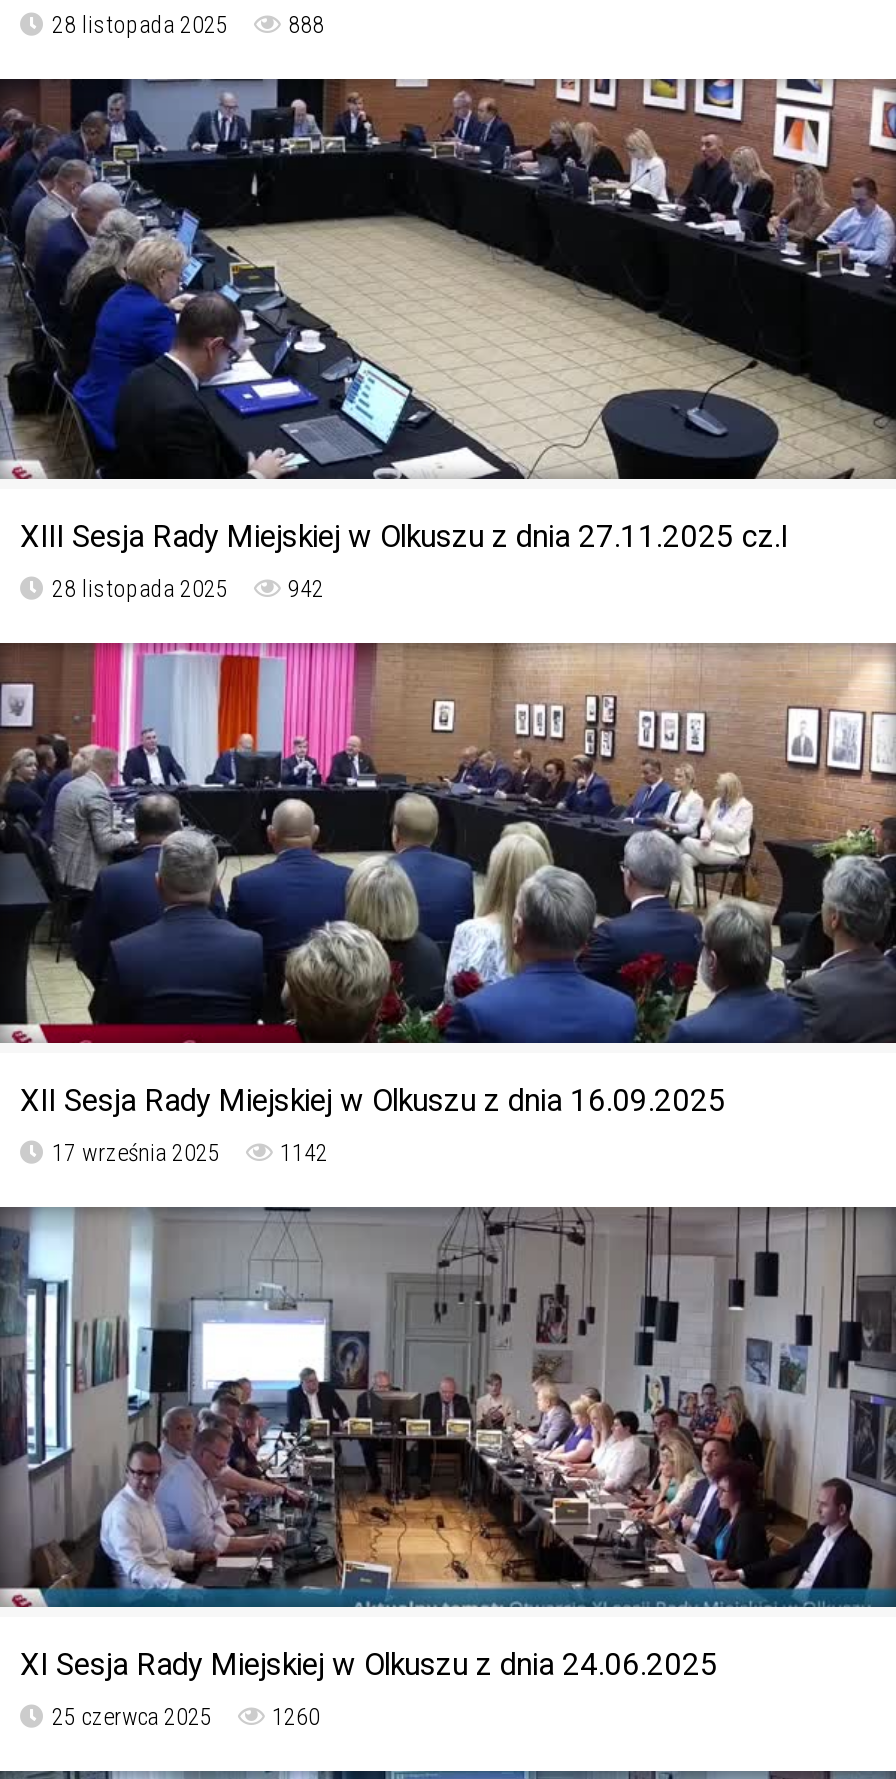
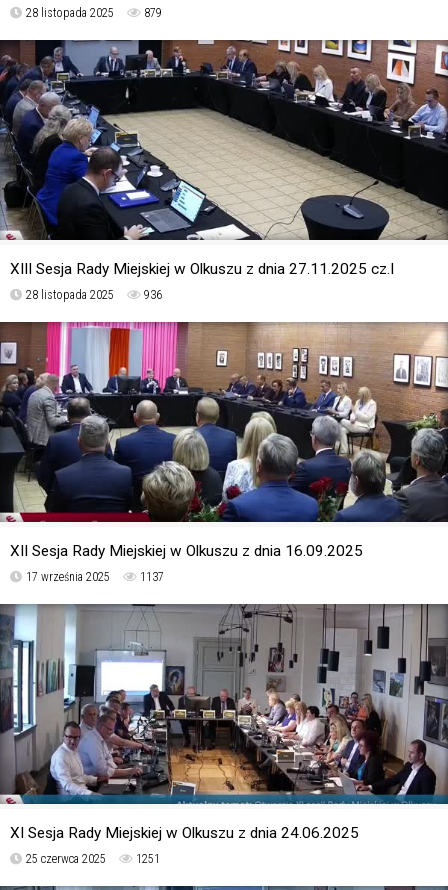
- 28 listopada 2025 888
+ 28 listopada 2025 879

- 28 listopada 2025 942
+ 28 listopada 2025 936

- 17 września 2025 1142
+ 17 września 2025 1137

- 25 czerwca 2025 1260
+ 25 czerwca 2025 1251
